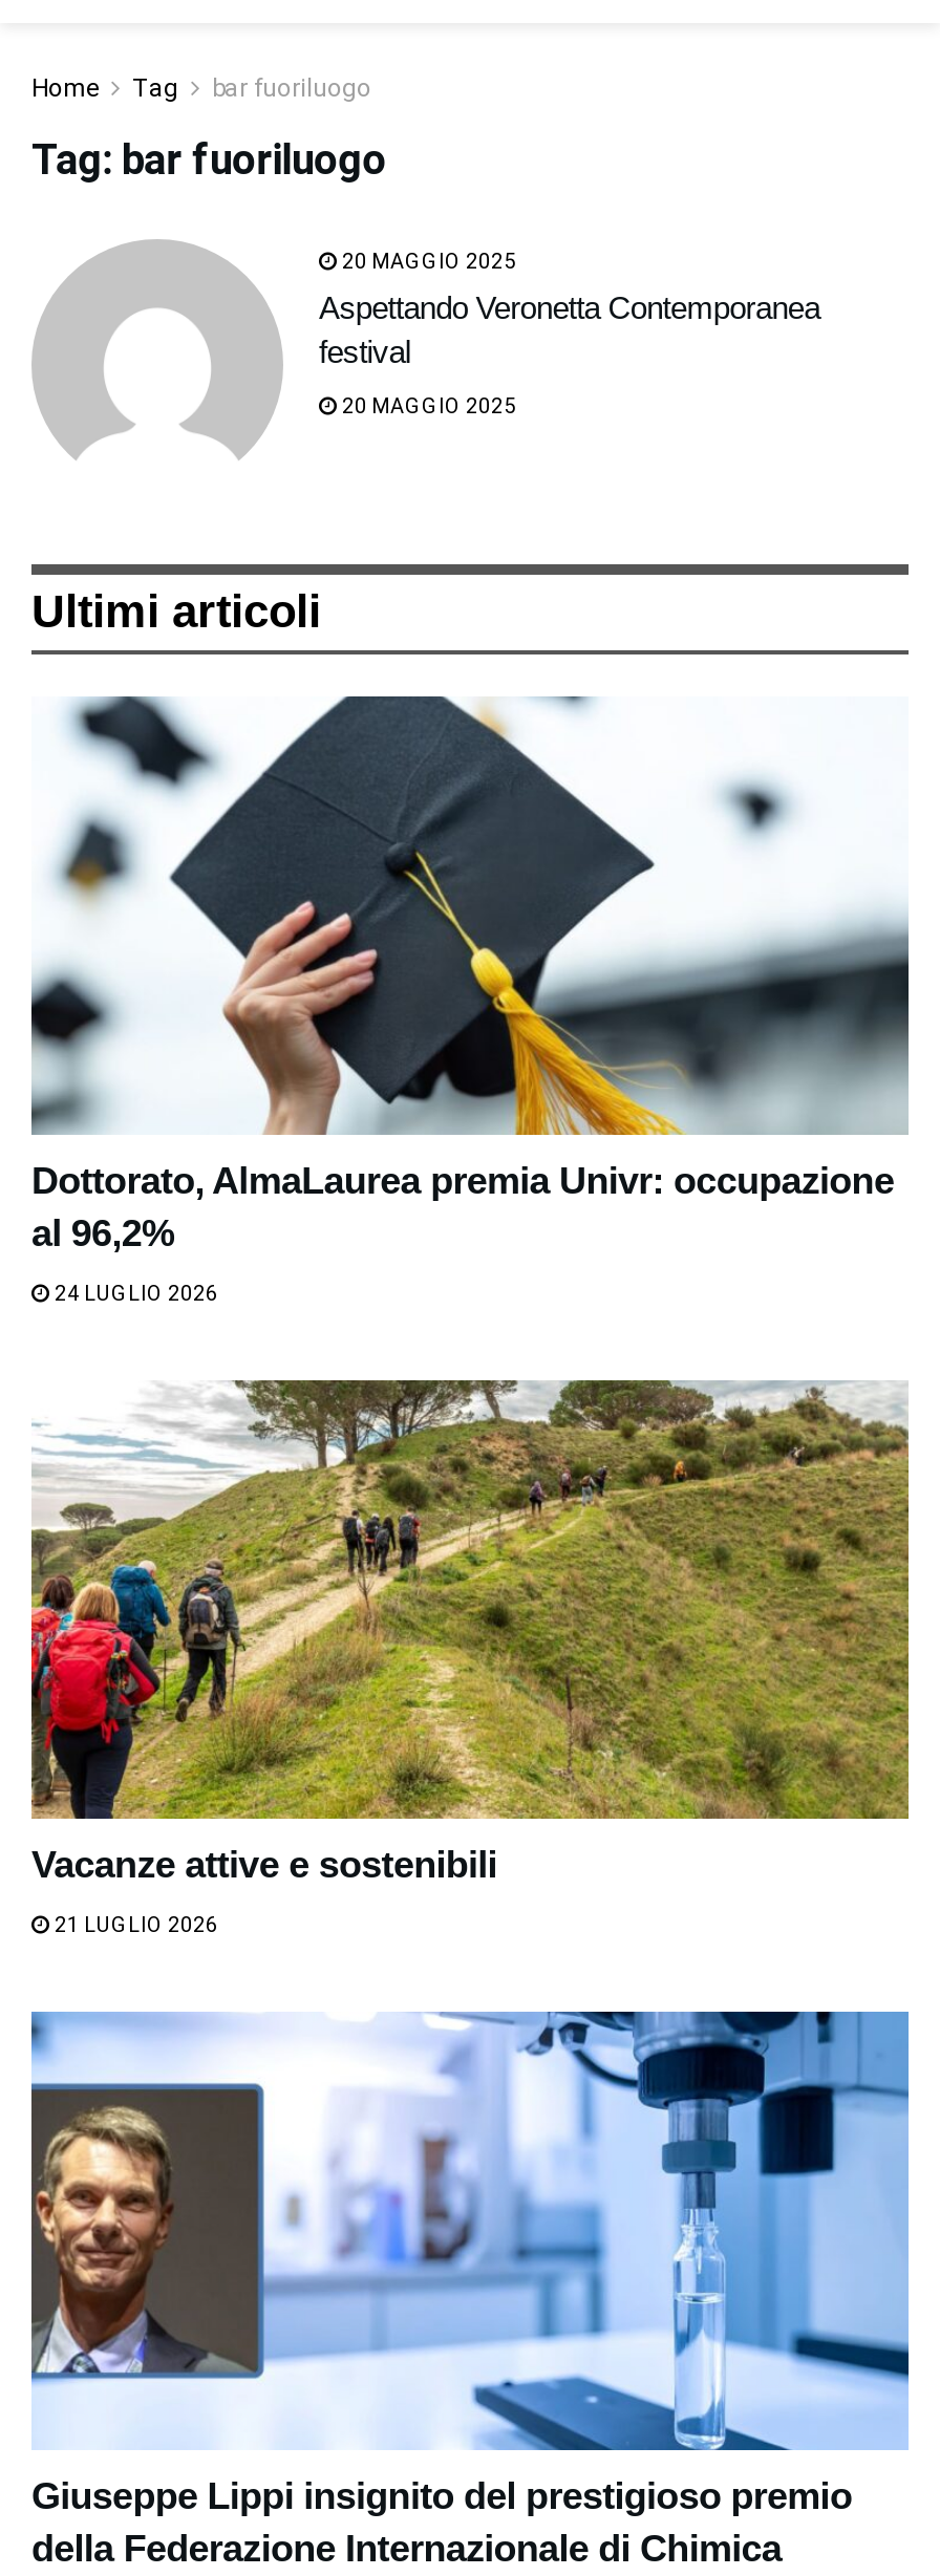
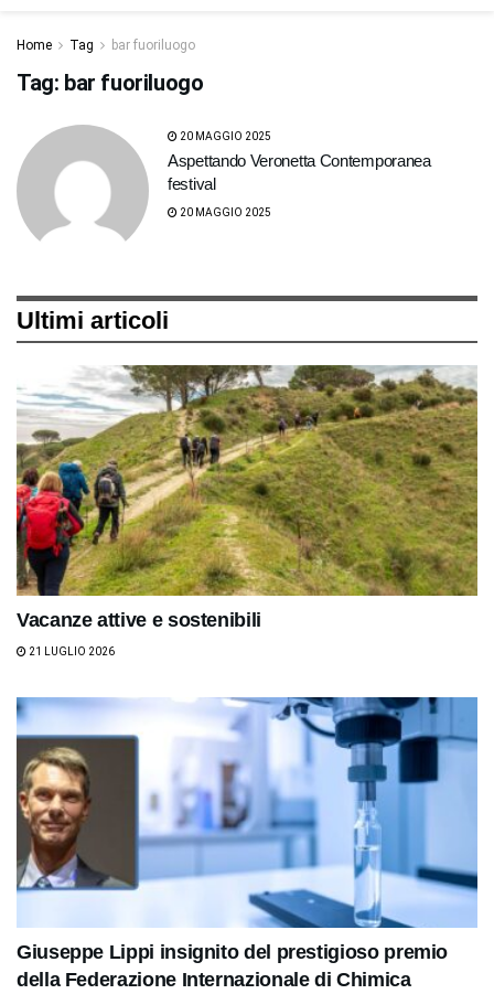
- [image]
- Dottorato, AlmaLaurea premia Univr: occupazione
- al 96,2%
- 24 LUGLIO 2026
